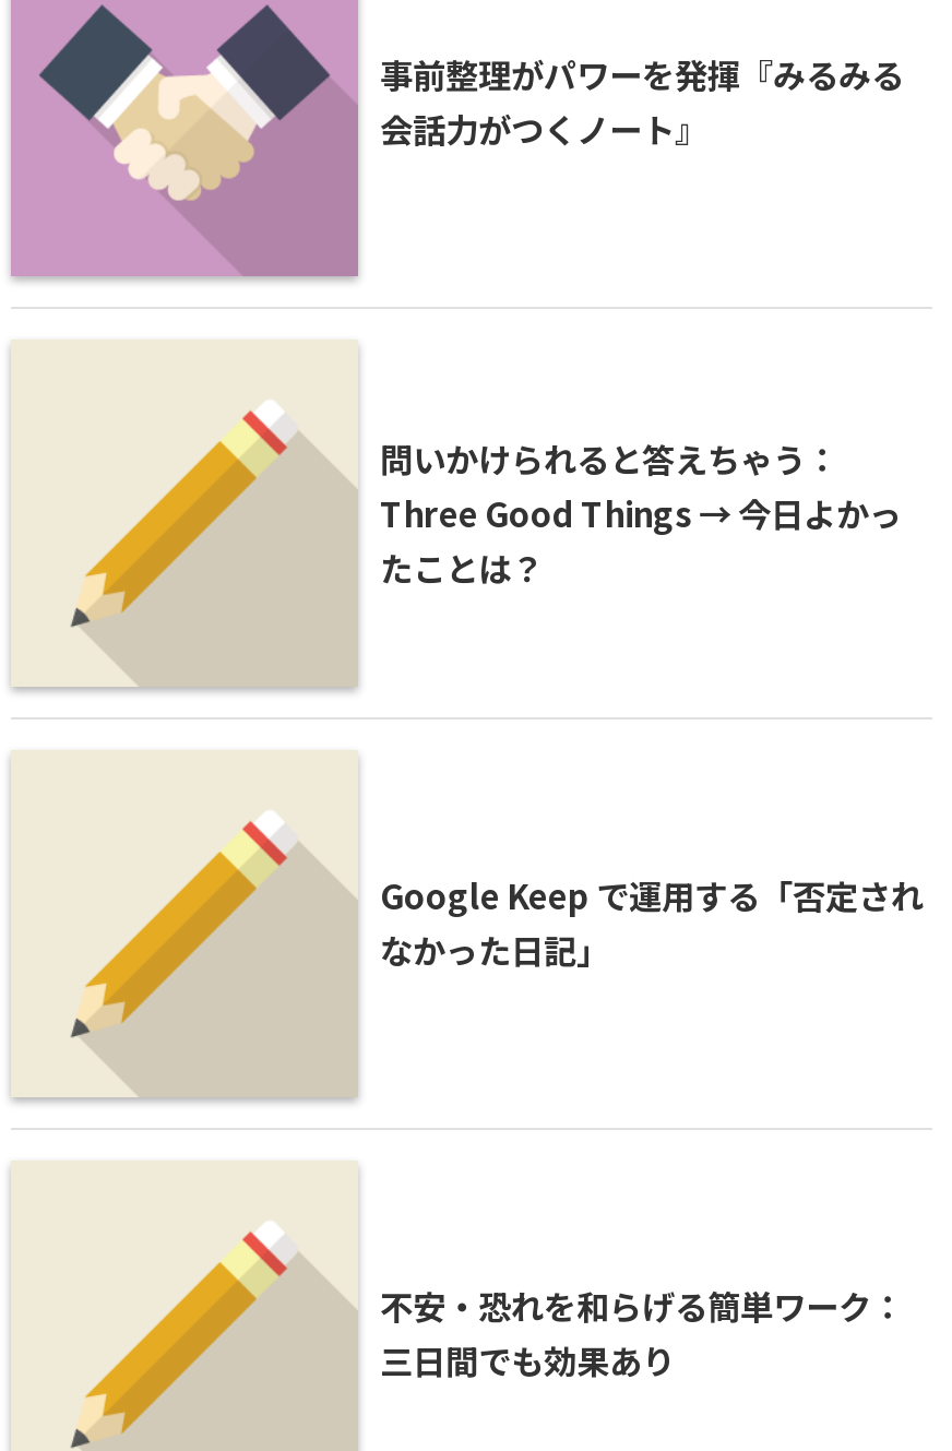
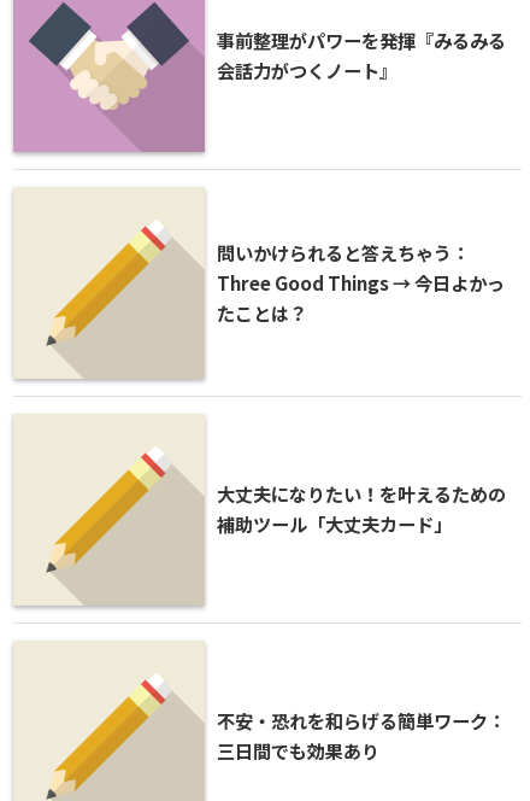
- Google Keep で運用する「否定され
- なかった日記」
+ 大丈夫になりたい！を叶えるための
+ 補助ツール「大丈夫カード」
